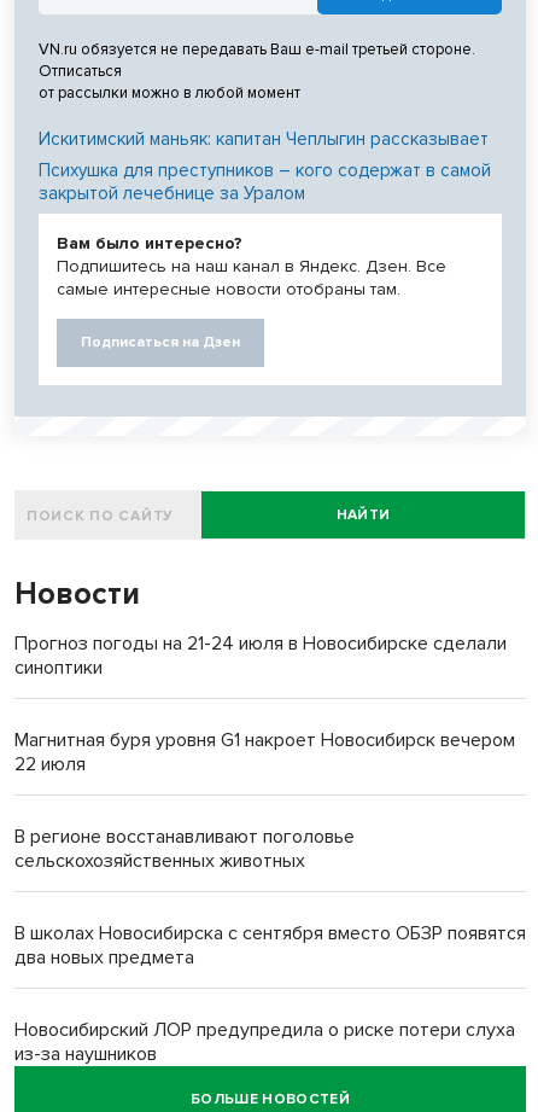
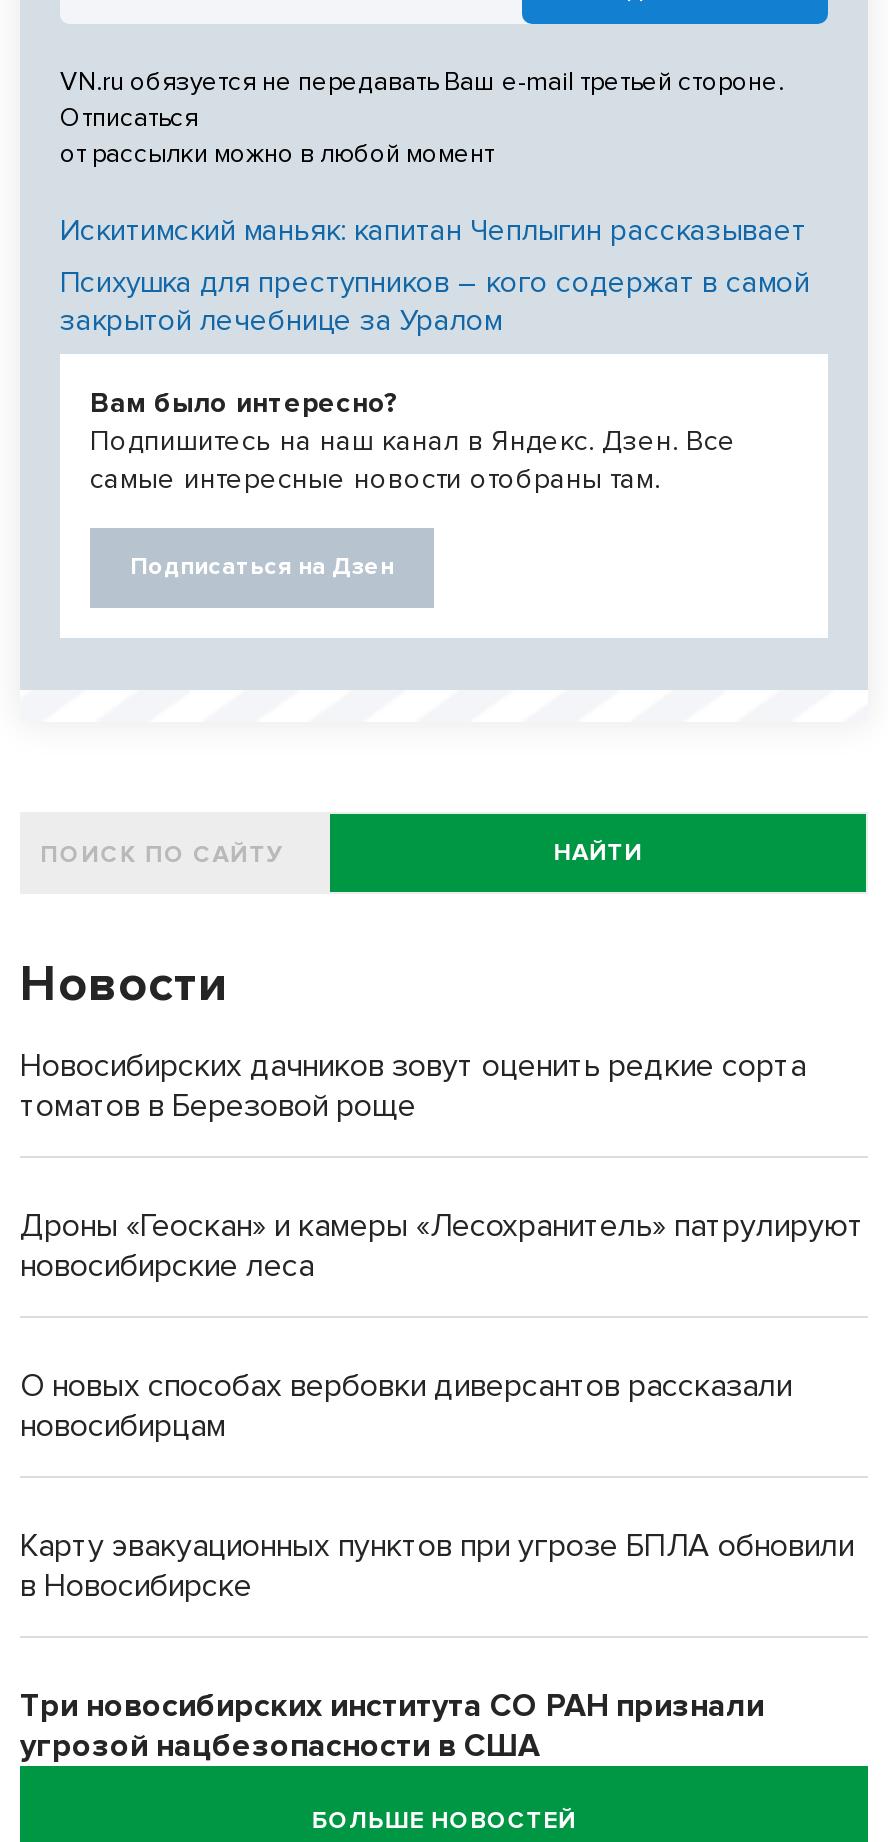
- Прогноз погоды на 21-24 июля в Новосибирске сделали
- синоптики
+ Новосибирских дачников зовут оценить редкие сорта
+ томатов в Березовой роще

- Магнитная буря уровня G1 накроет Новосибирск вечером
- 22 июля
+ Дроны «Геоскан» и камеры «Лесохранитель» патрулируют
+ новосибирские леса

- В регионе восстанавливают поголовье
- сельскохозяйственных животных
+ О новых способах вербовки диверсантов рассказали
+ новосибирцам

- В школах Новосибирска с сентября вместо ОБЗР появятся
- два новых предмета
+ Карту эвакуационных пунктов при угрозе БПЛА обновили
+ в Новосибирске

- Новосибирский ЛОР предупредила о риске потери слуха
- из-за наушников
+ Три новосибирских института СО РАН признали
+ угрозой нацбезопасности в США
